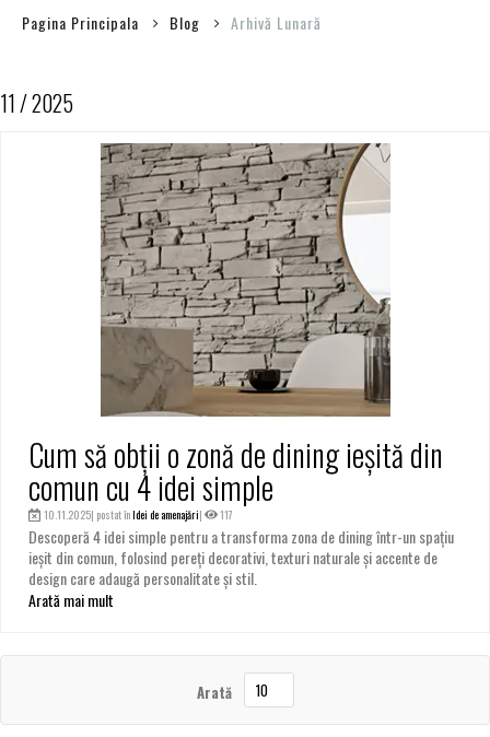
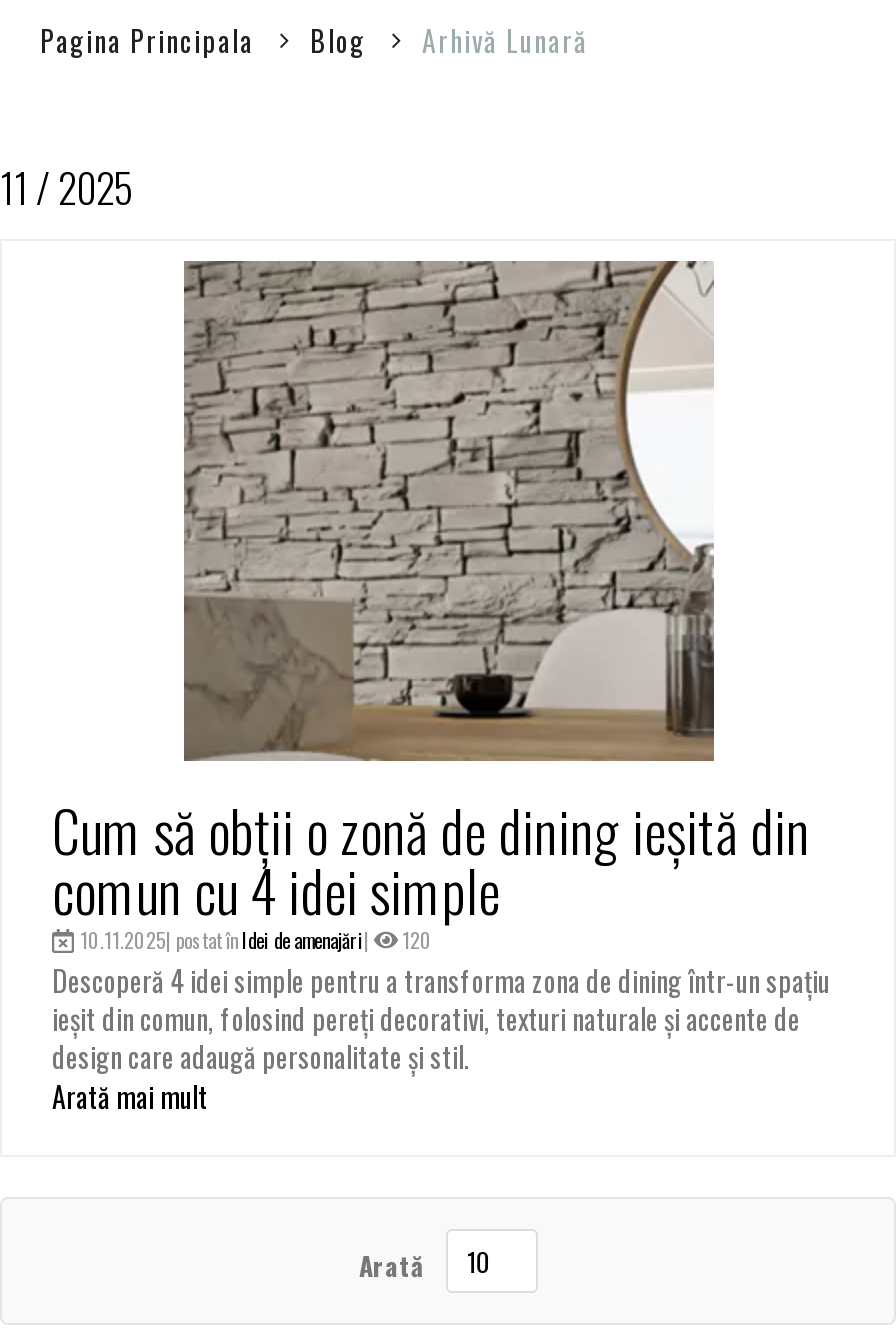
- 117
+ 120
